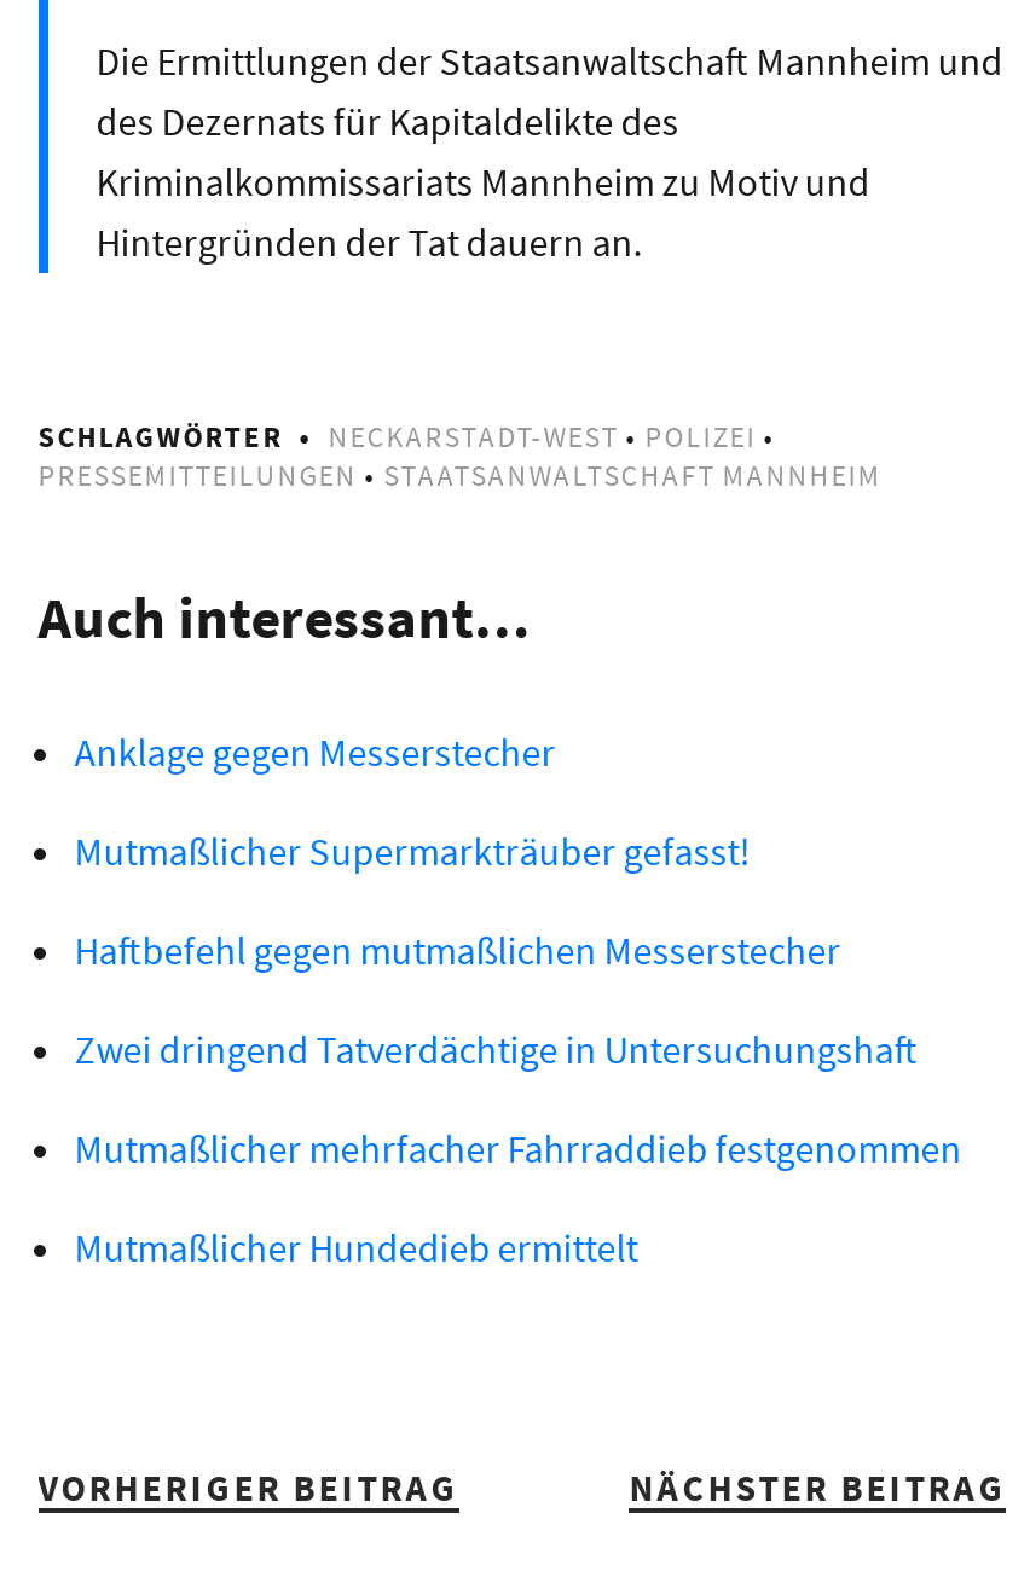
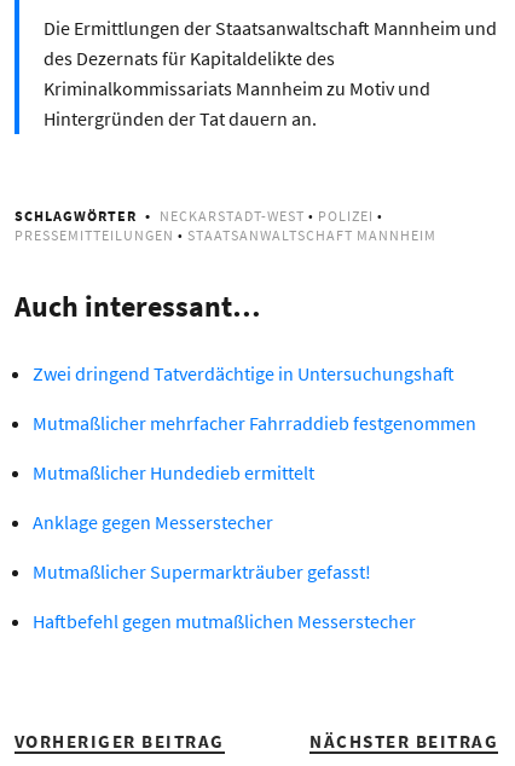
moved down: Anklage gegen Messerstecher | Mutmaßlicher Supermarkträuber gefasst! | Haftbefehl gegen mutmaßlichen Messerstecher

moved up: Zwei dringend Tatverdächtige in Untersuchungshaft | Mutmaßlicher mehrfacher Fahrraddieb festgenommen | Mutmaßlicher Hundedieb ermittelt
